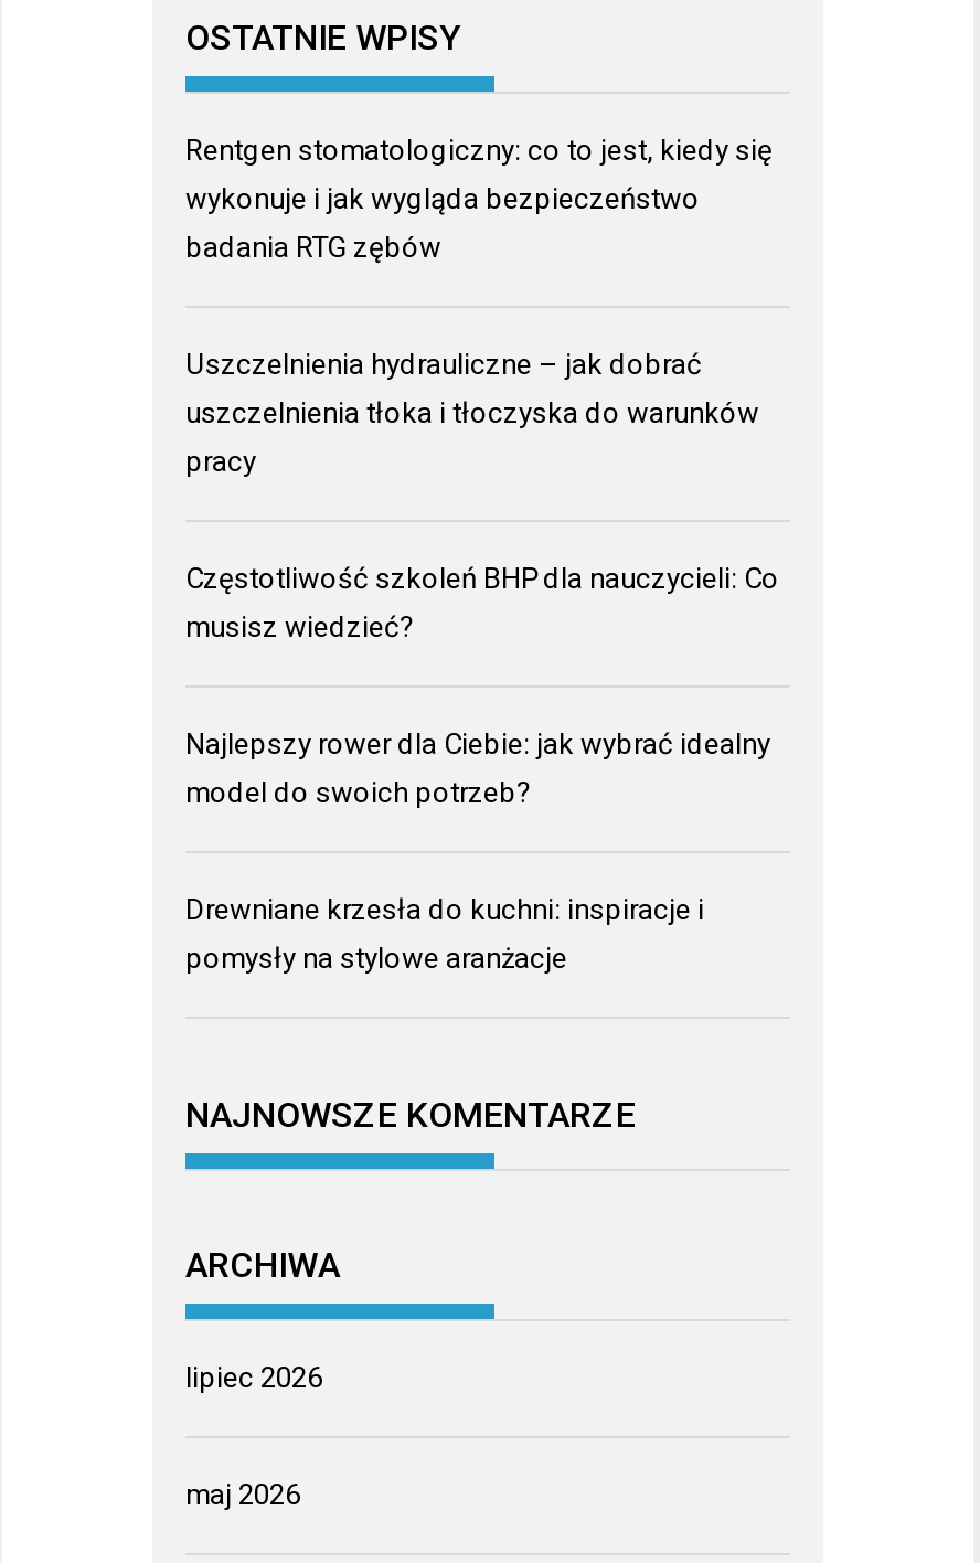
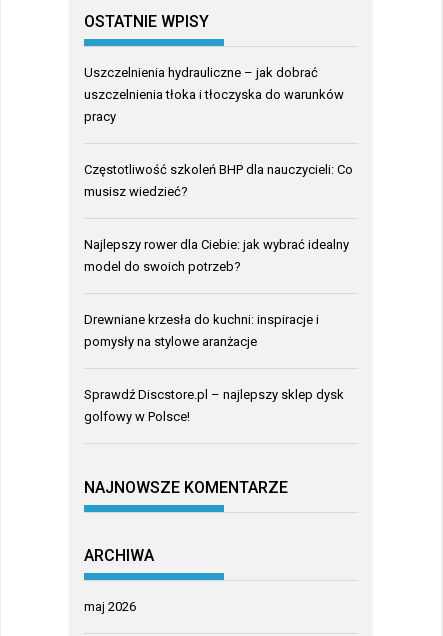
- Rentgen stomatologiczny: co to jest, kiedy się
- wykonuje i jak wygląda bezpieczeństwo
- badania RTG zębów

moved up: Uszczelnienia hydrauliczne – jak dobrać | uszczelnienia tłoka i tłoczyska do warunków | pracy | ... | Drewniane krzesła do kuchni: inspiracje i | pomysły na stylowe aranżacje

+ Sprawdź Discstore.pl – najlepszy sklep dysk
+ golfowy w Polsce!

- lipiec 2026
